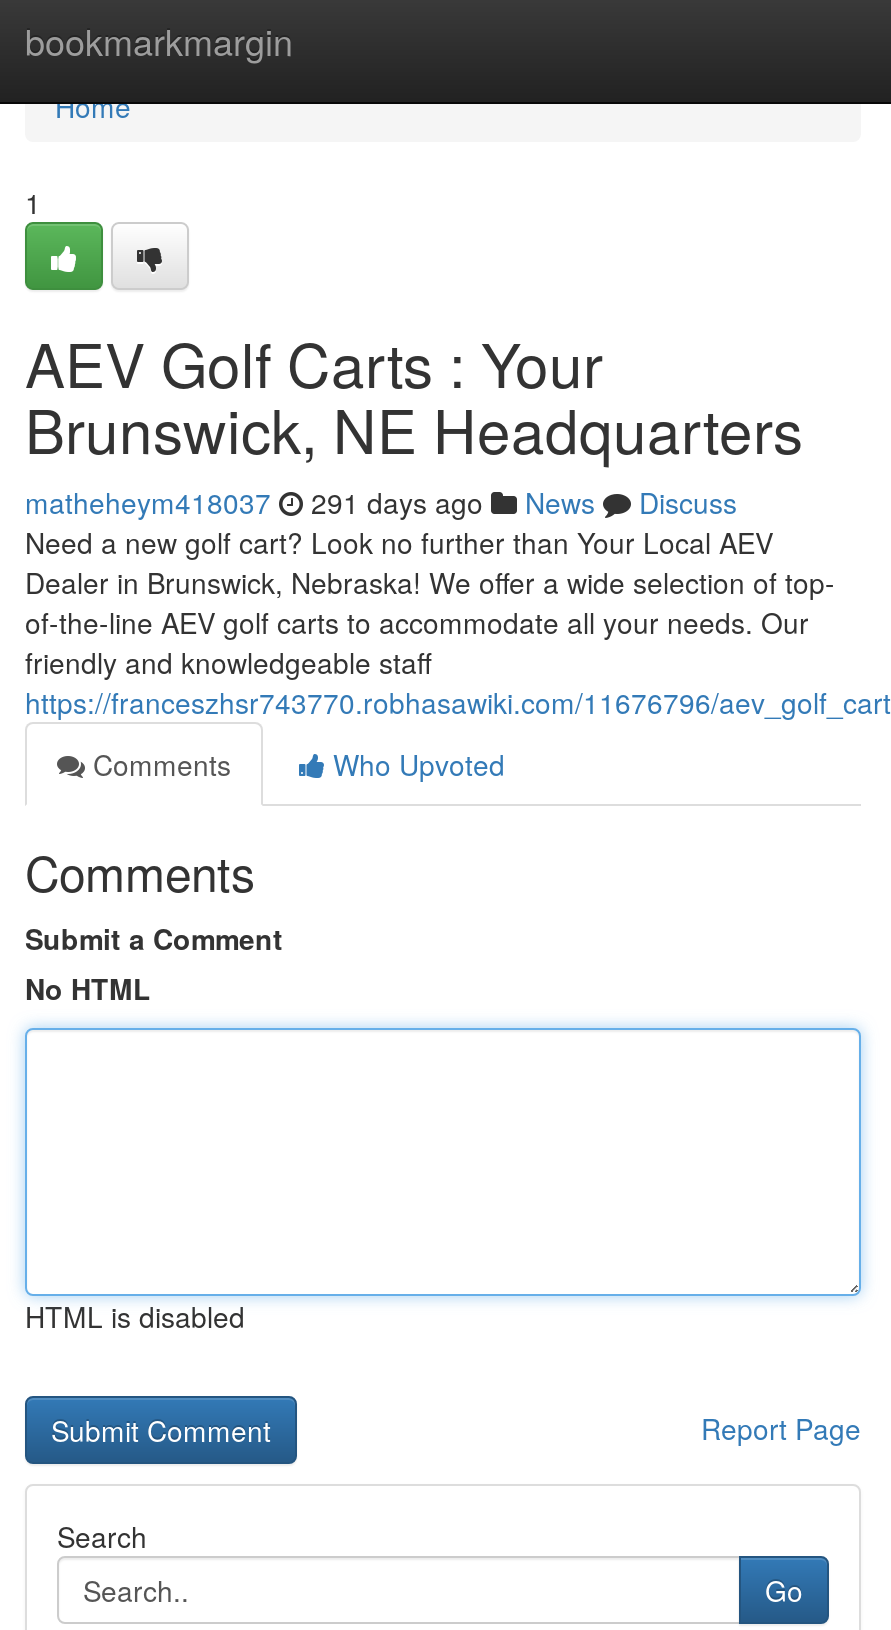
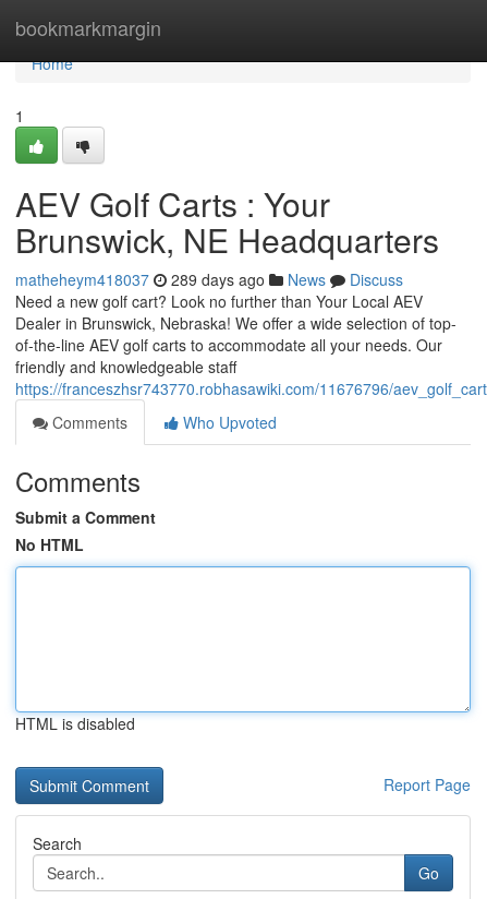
- matheheym418037 291 days ago News Discuss
+ matheheym418037 289 days ago News Discuss
